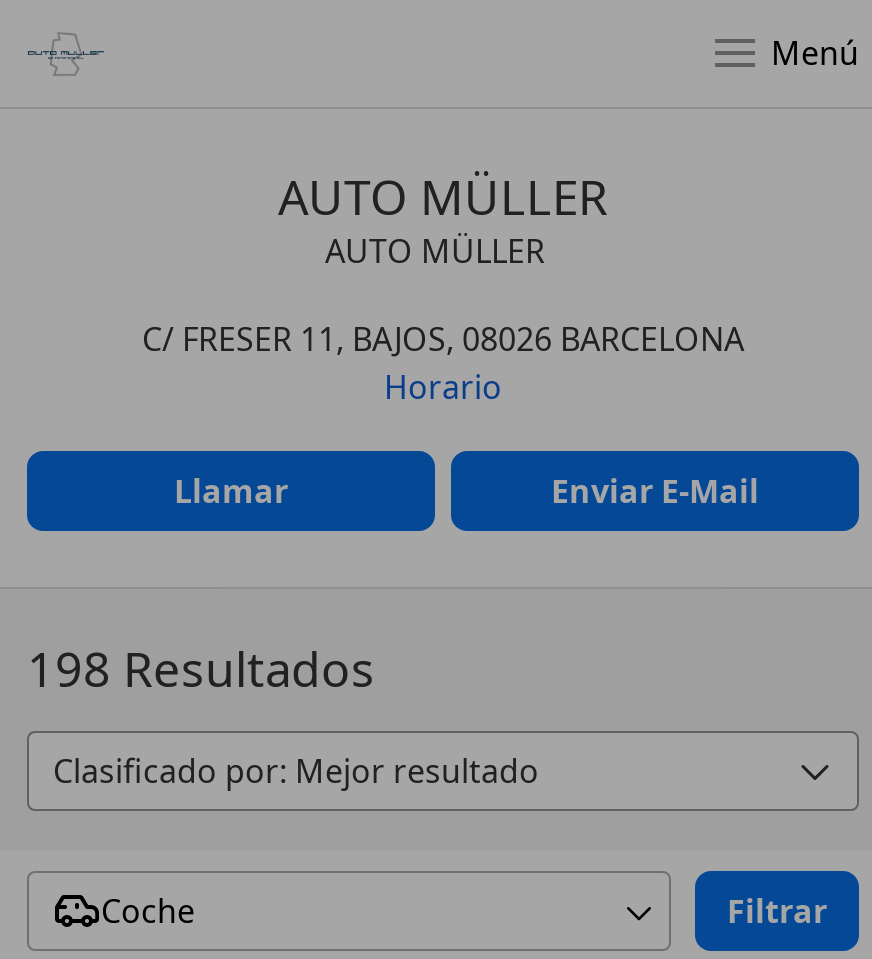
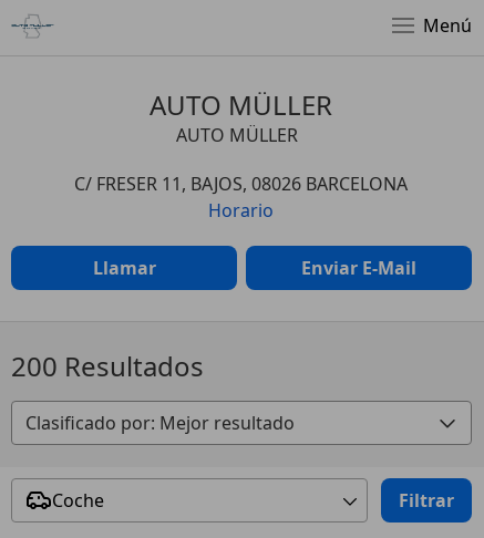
- 198 Resultados
+ 200 Resultados
